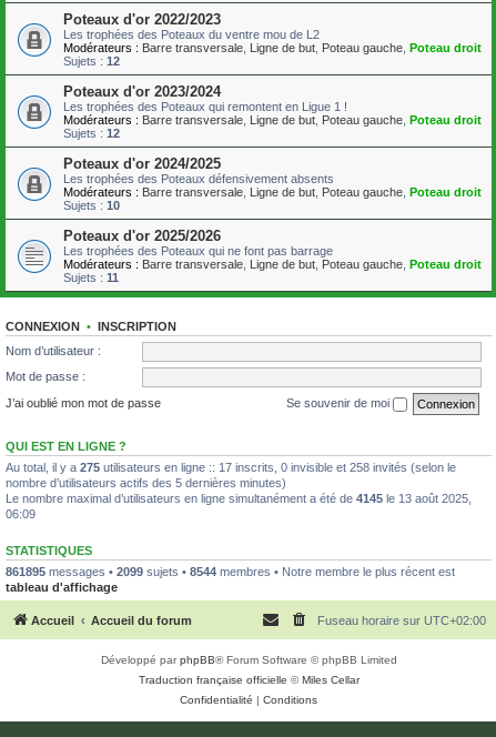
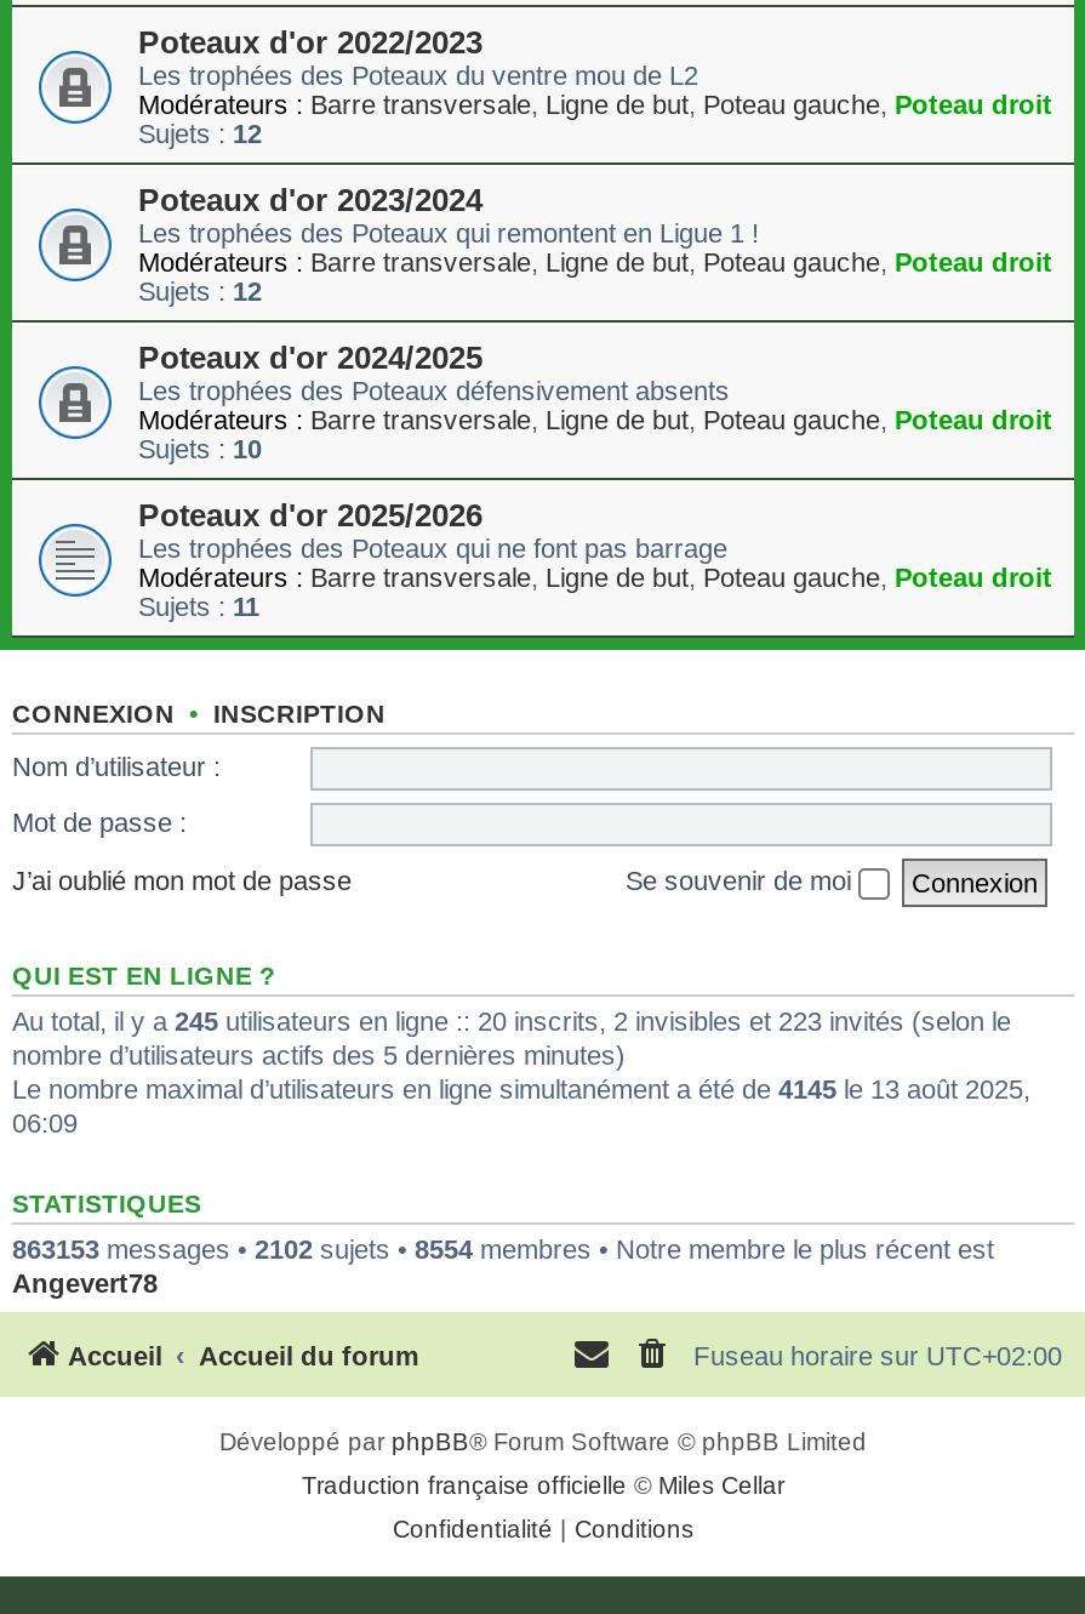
- Au total, il y a 275 utilisateurs en ligne :: 17 inscrits, 0 invisible et 258 invités (selon le
+ Au total, il y a 245 utilisateurs en ligne :: 20 inscrits, 2 invisibles et 223 invités (selon le

- 861895 messages • 2099 sujets • 8544 membres • Notre membre le plus récent est
- tableau d'affichage
+ 863153 messages • 2102 sujets • 8554 membres • Notre membre le plus récent est
+ Angevert78
